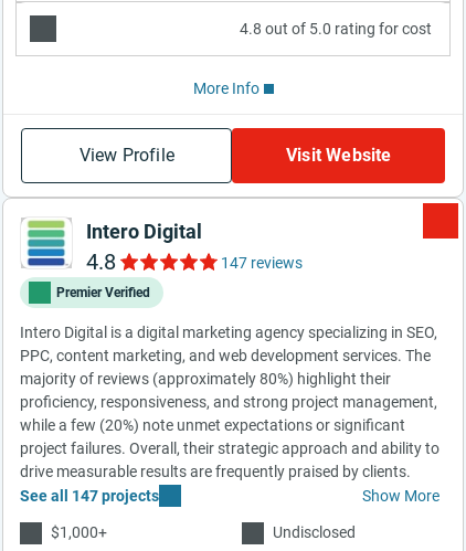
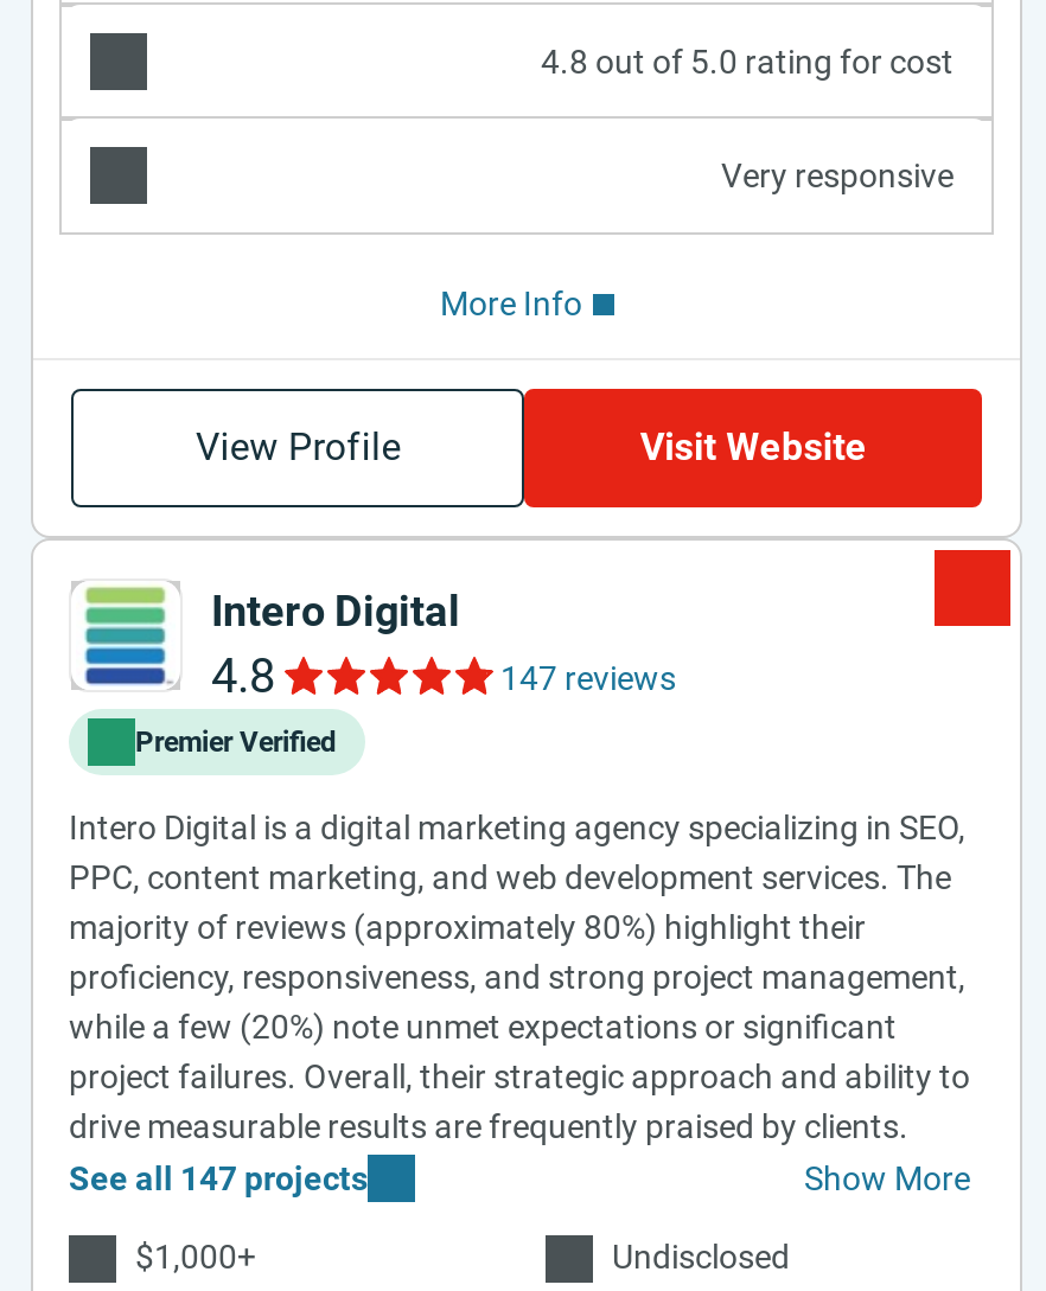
+ Very responsive
